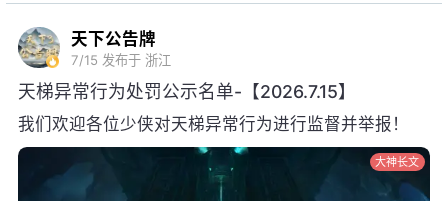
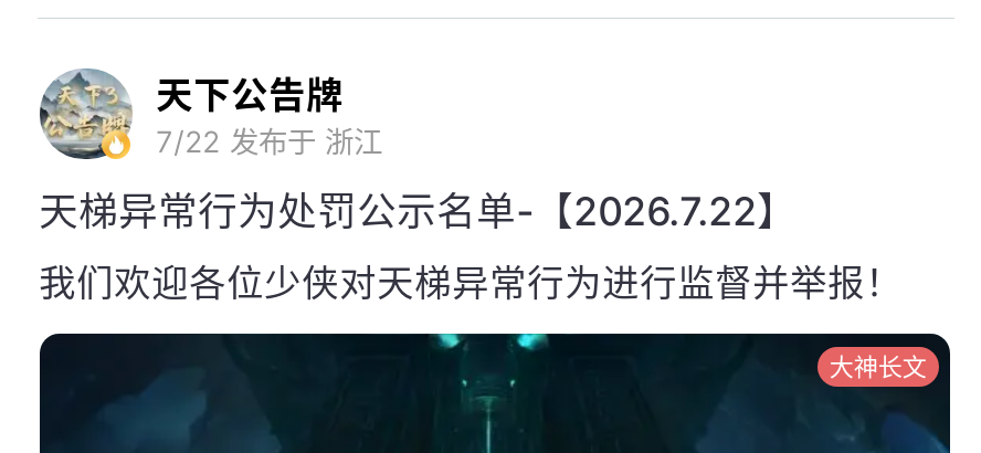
- 7/15 发布于 浙江
+ 7/22 发布于 浙江

- 天梯异常行为处罚公示名单-【2026.7.15】
+ 天梯异常行为处罚公示名单-【2026.7.22】
